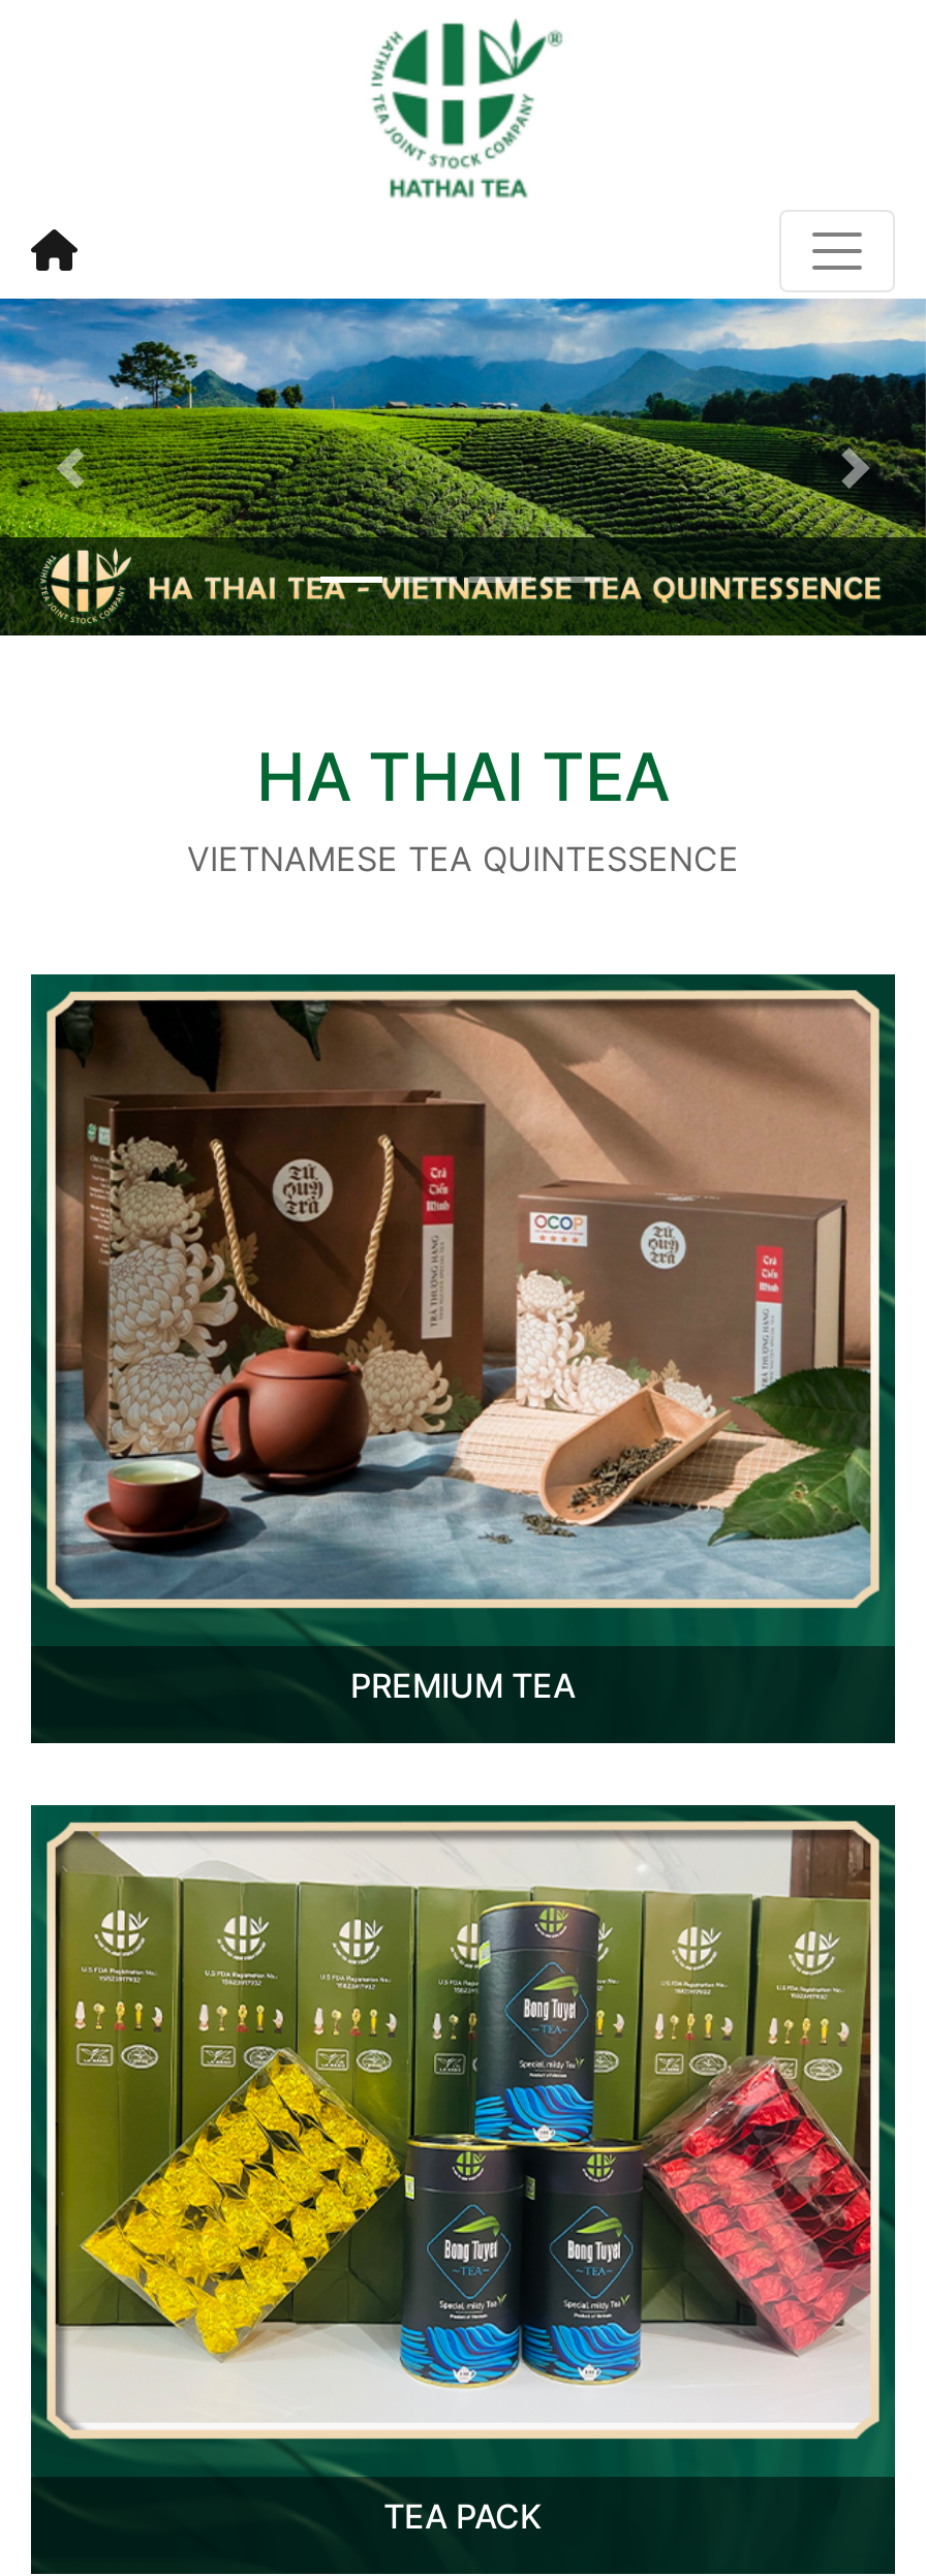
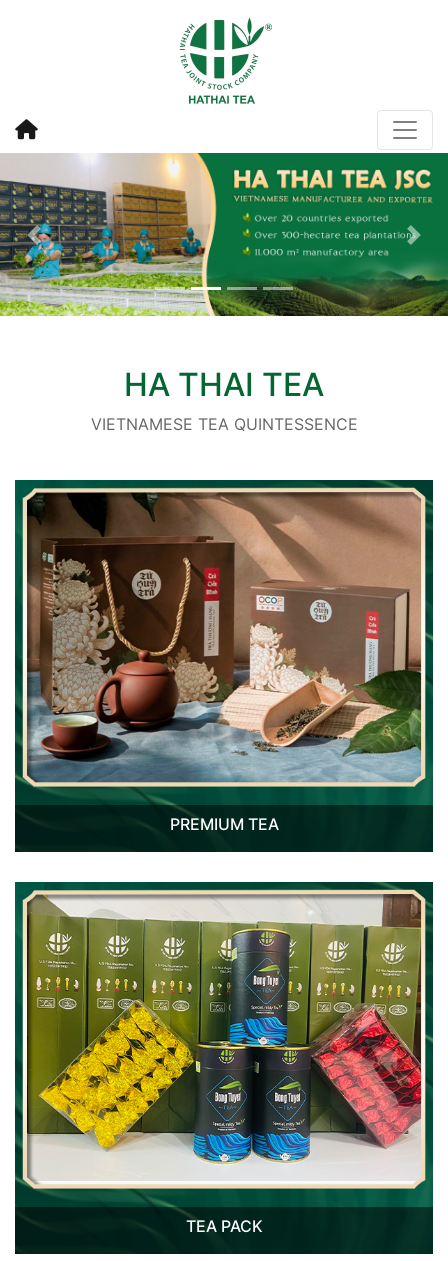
- [image]
+ [image]
